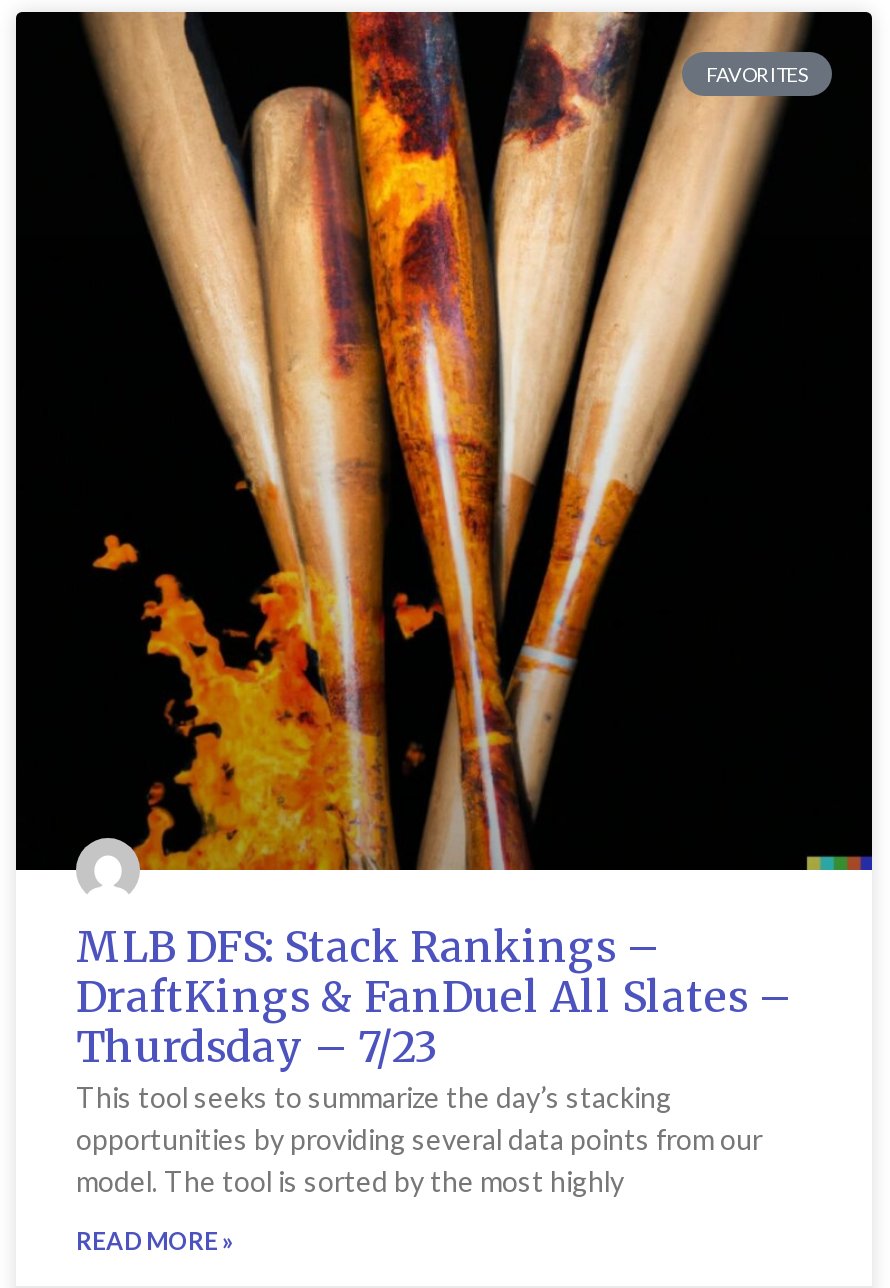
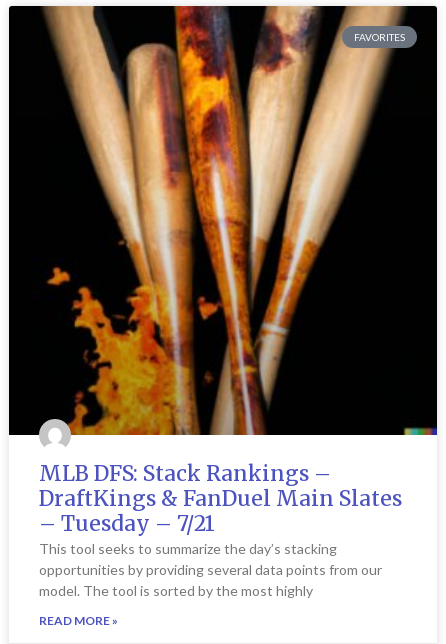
- DraftKings & FanDuel All Slates –
- Thurdsday – 7/23
+ DraftKings & FanDuel Main Slates
+ – Tuesday – 7/21
